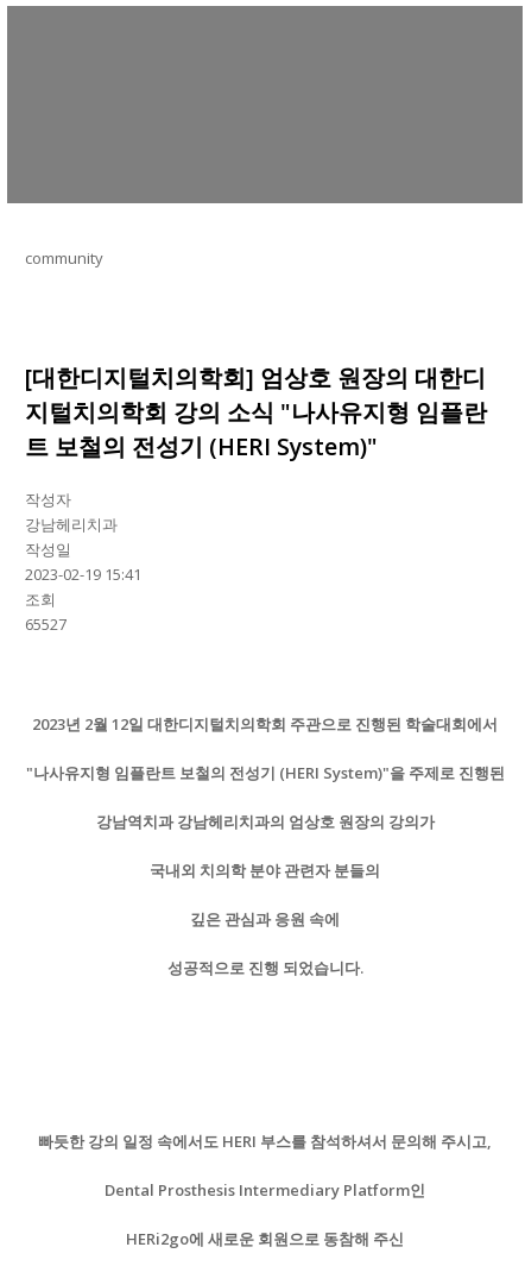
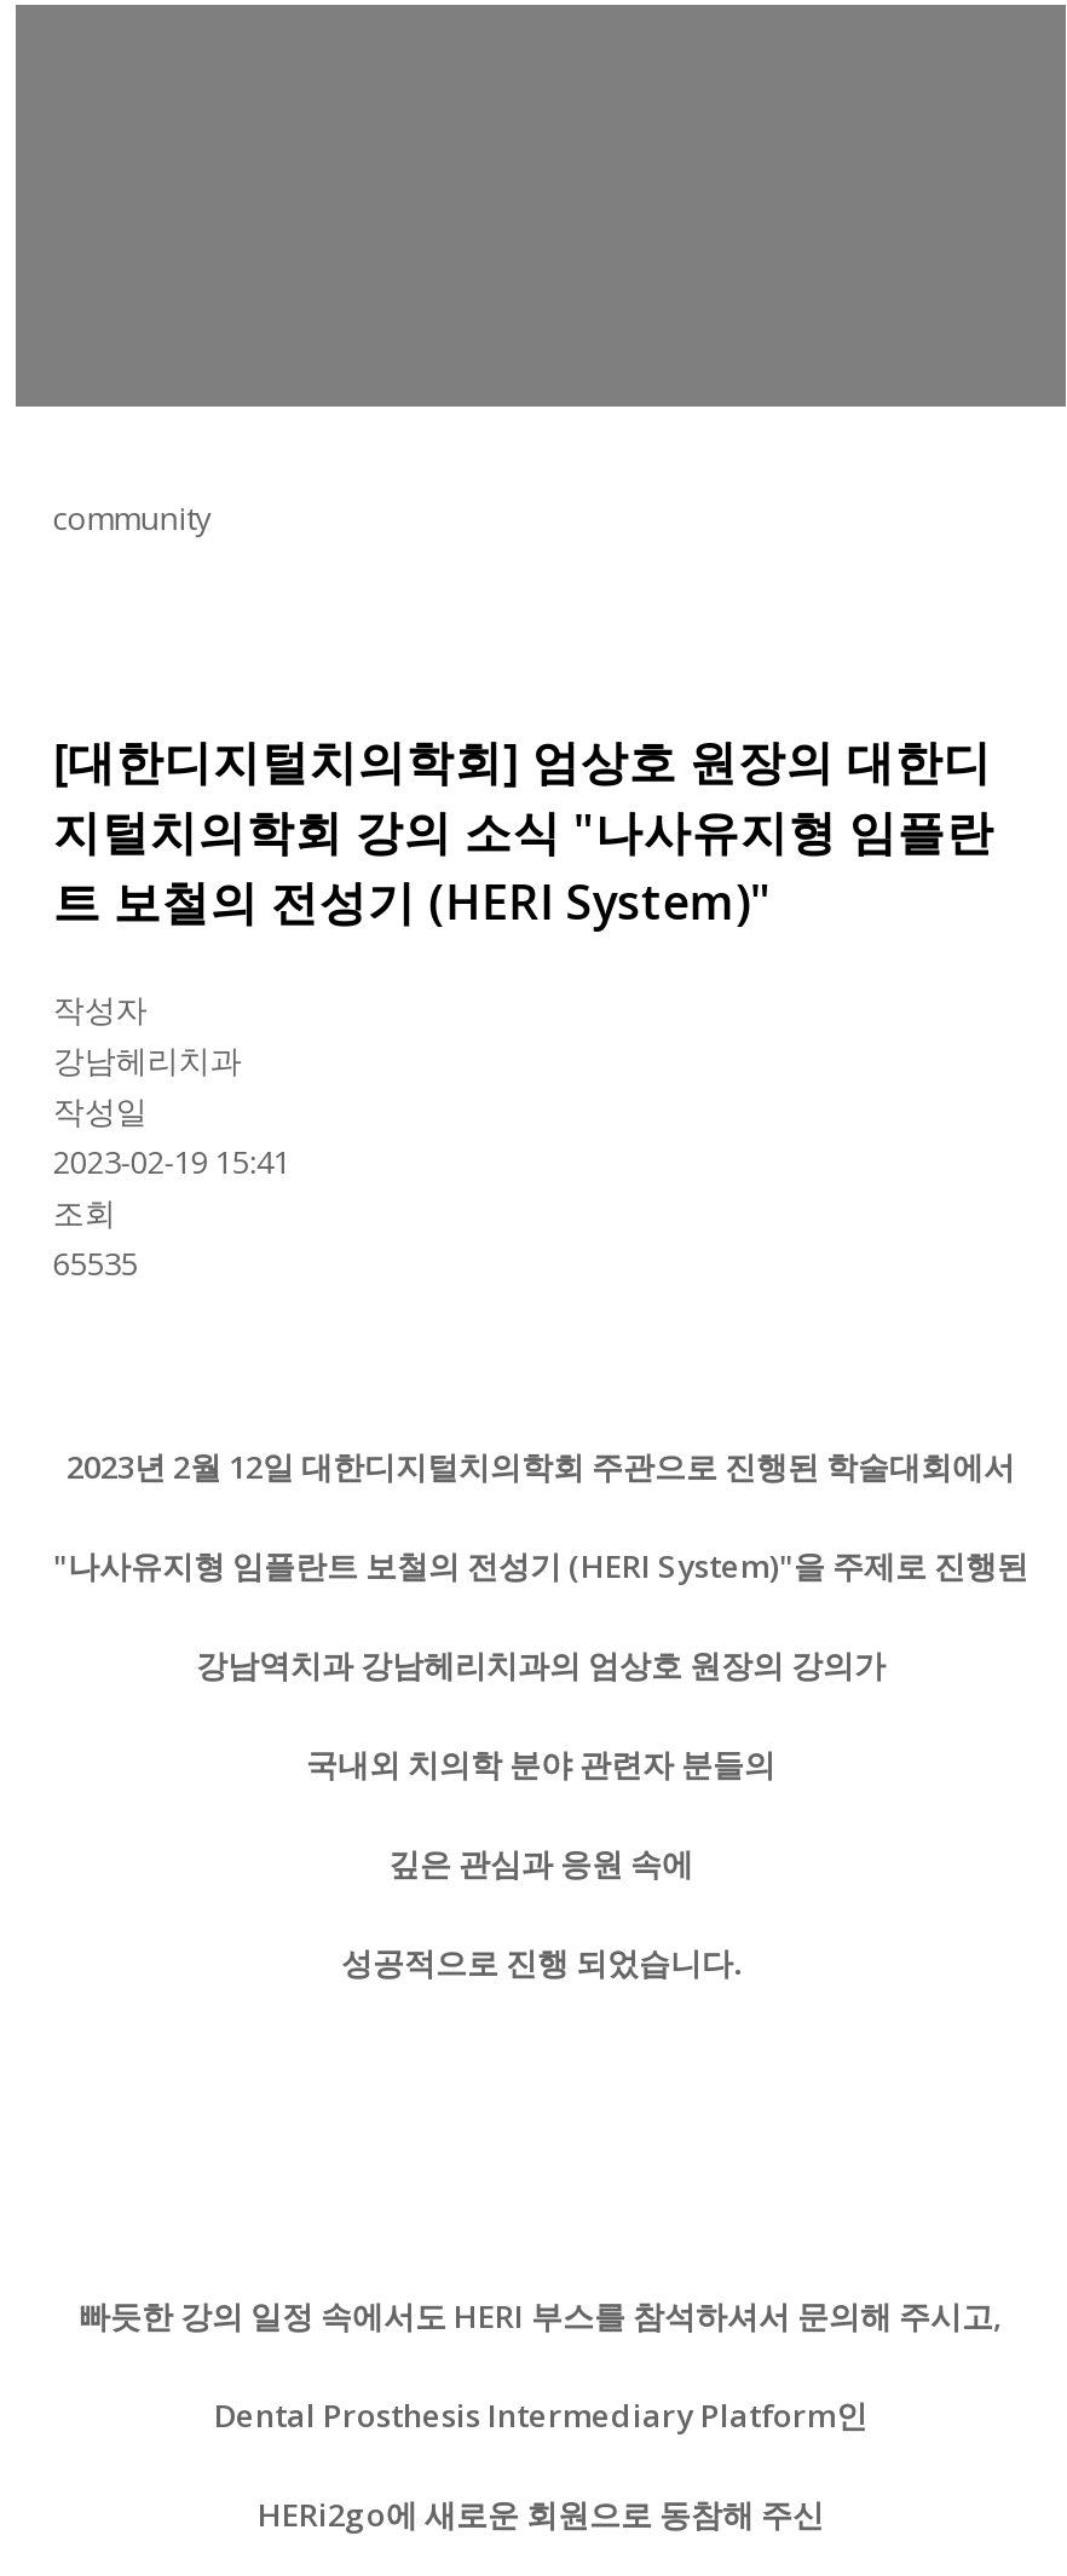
- 65527
+ 65535
